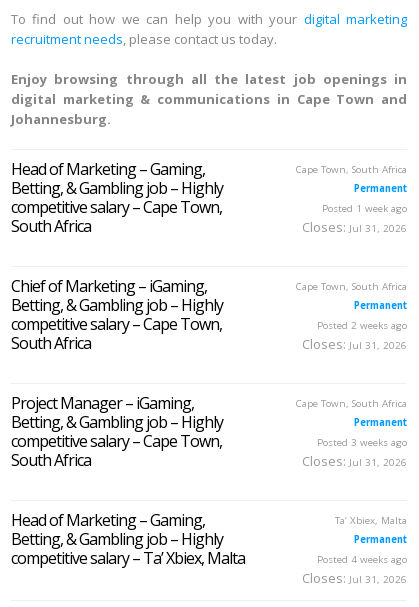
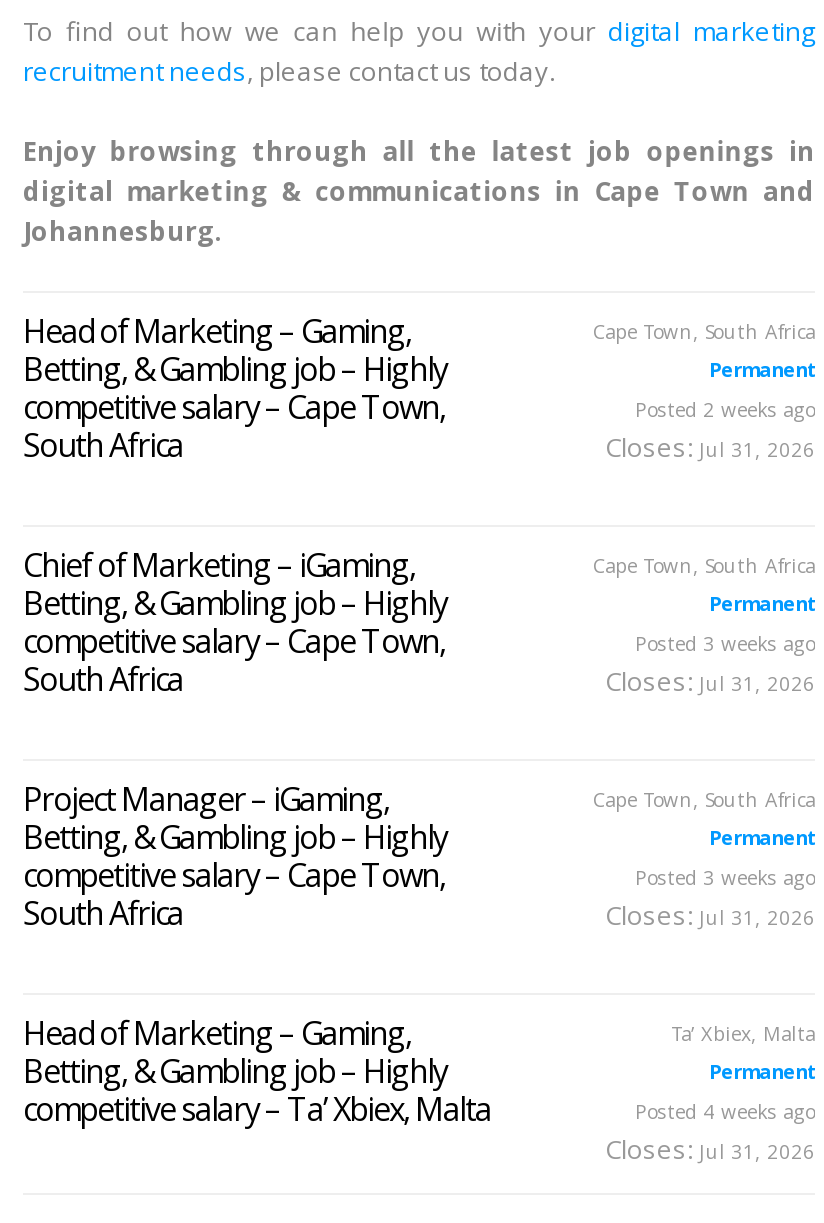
- Posted 1 week ago

moved up: Posted 2 weeks ago

+ Posted 3 weeks ago
